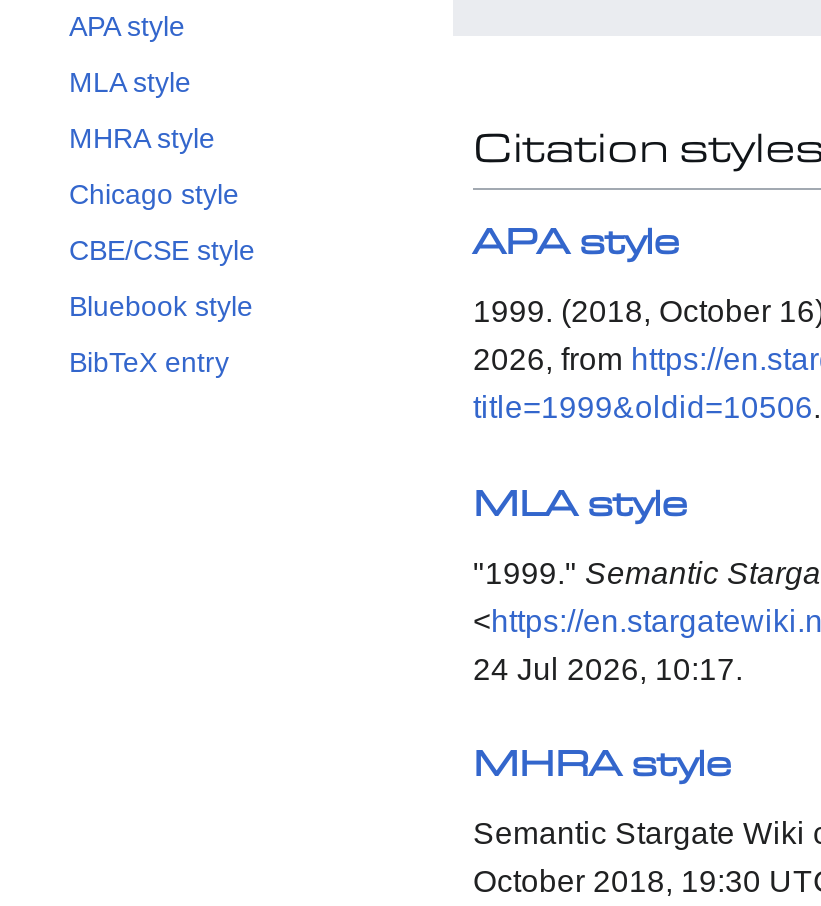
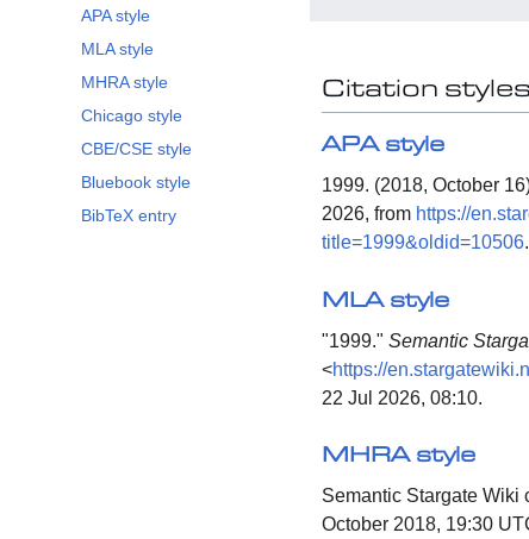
- 24 Jul 2026, 10:17.
+ 22 Jul 2026, 08:10.
